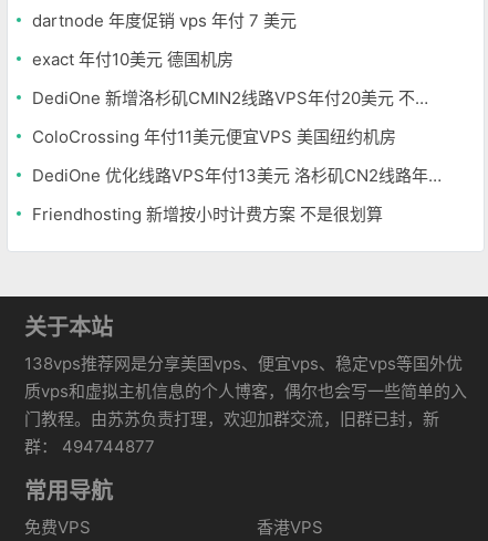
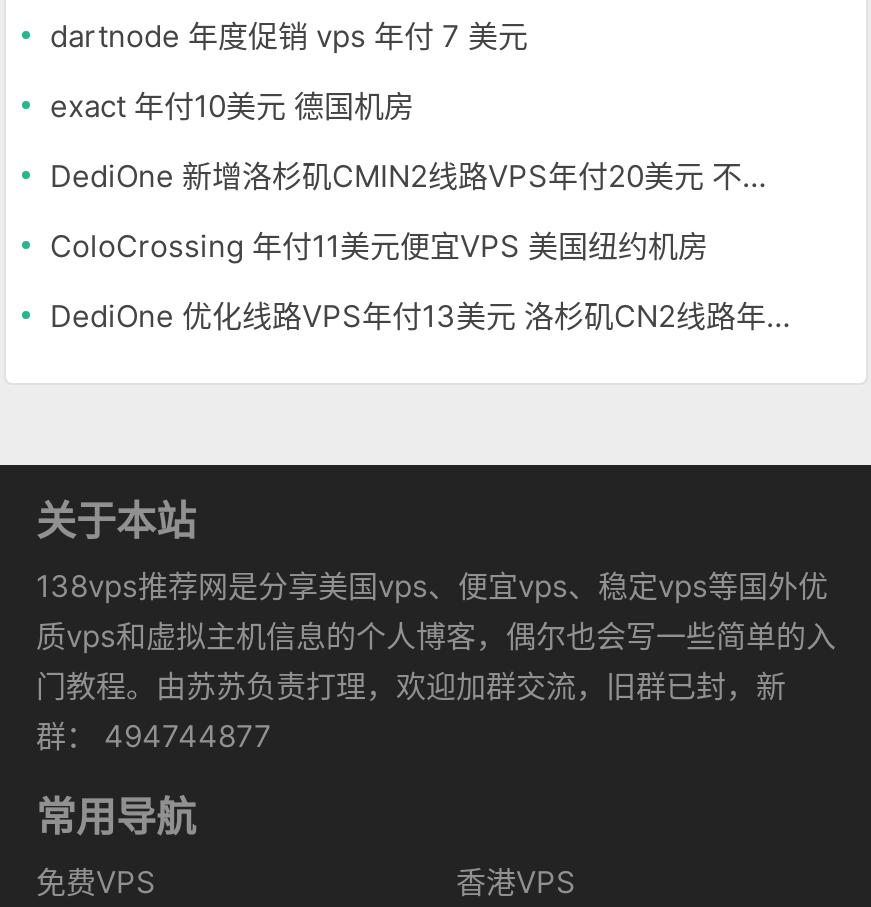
- Friendhosting 新增按小时计费方案 不是很划算
